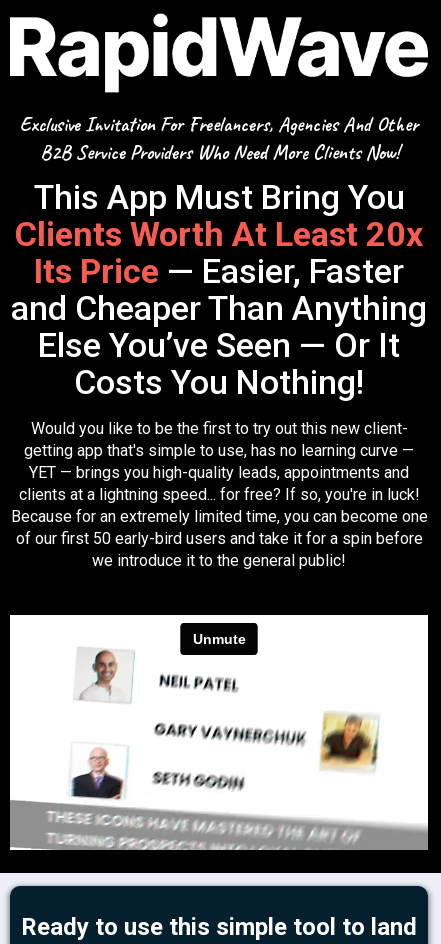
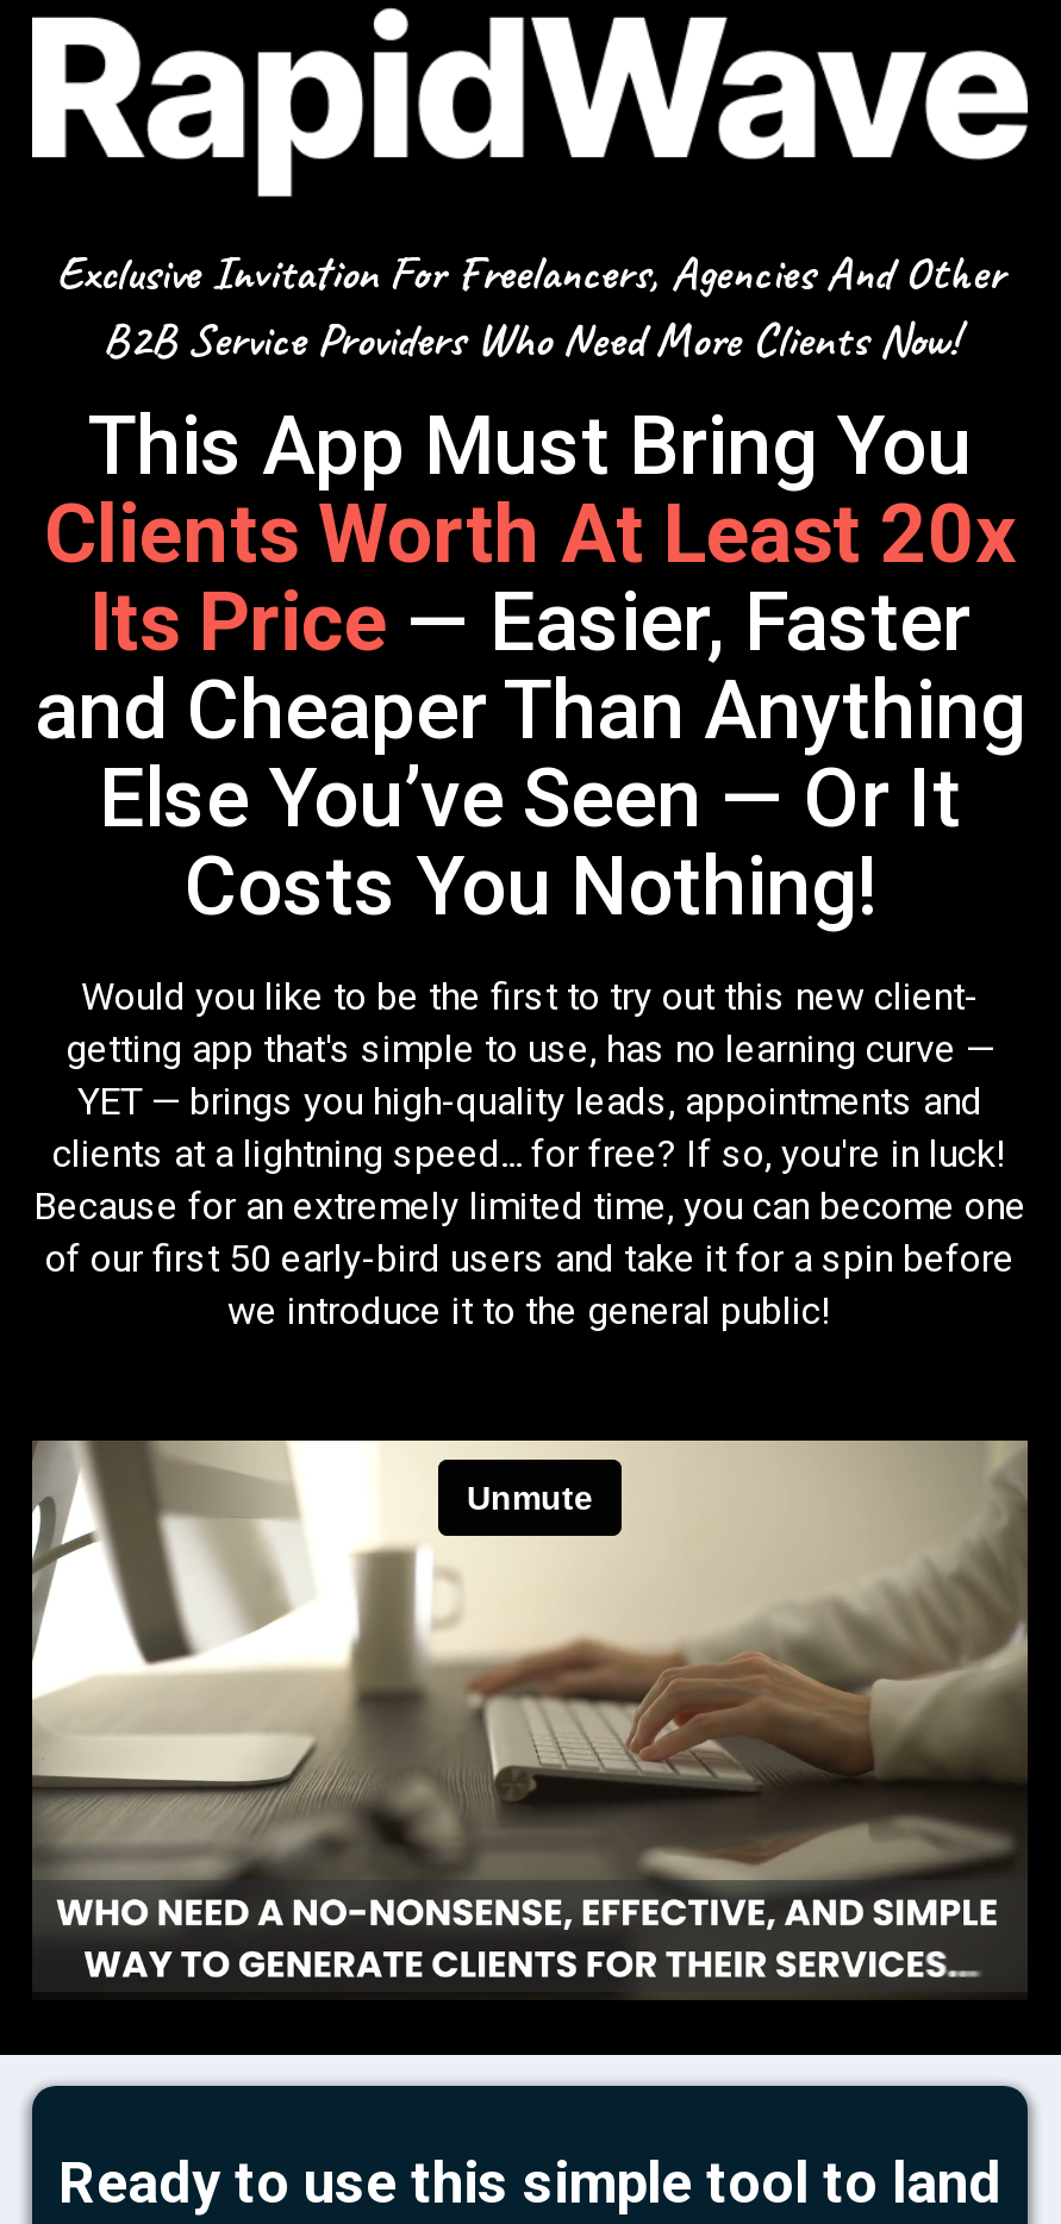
- [image]
+ [image]
